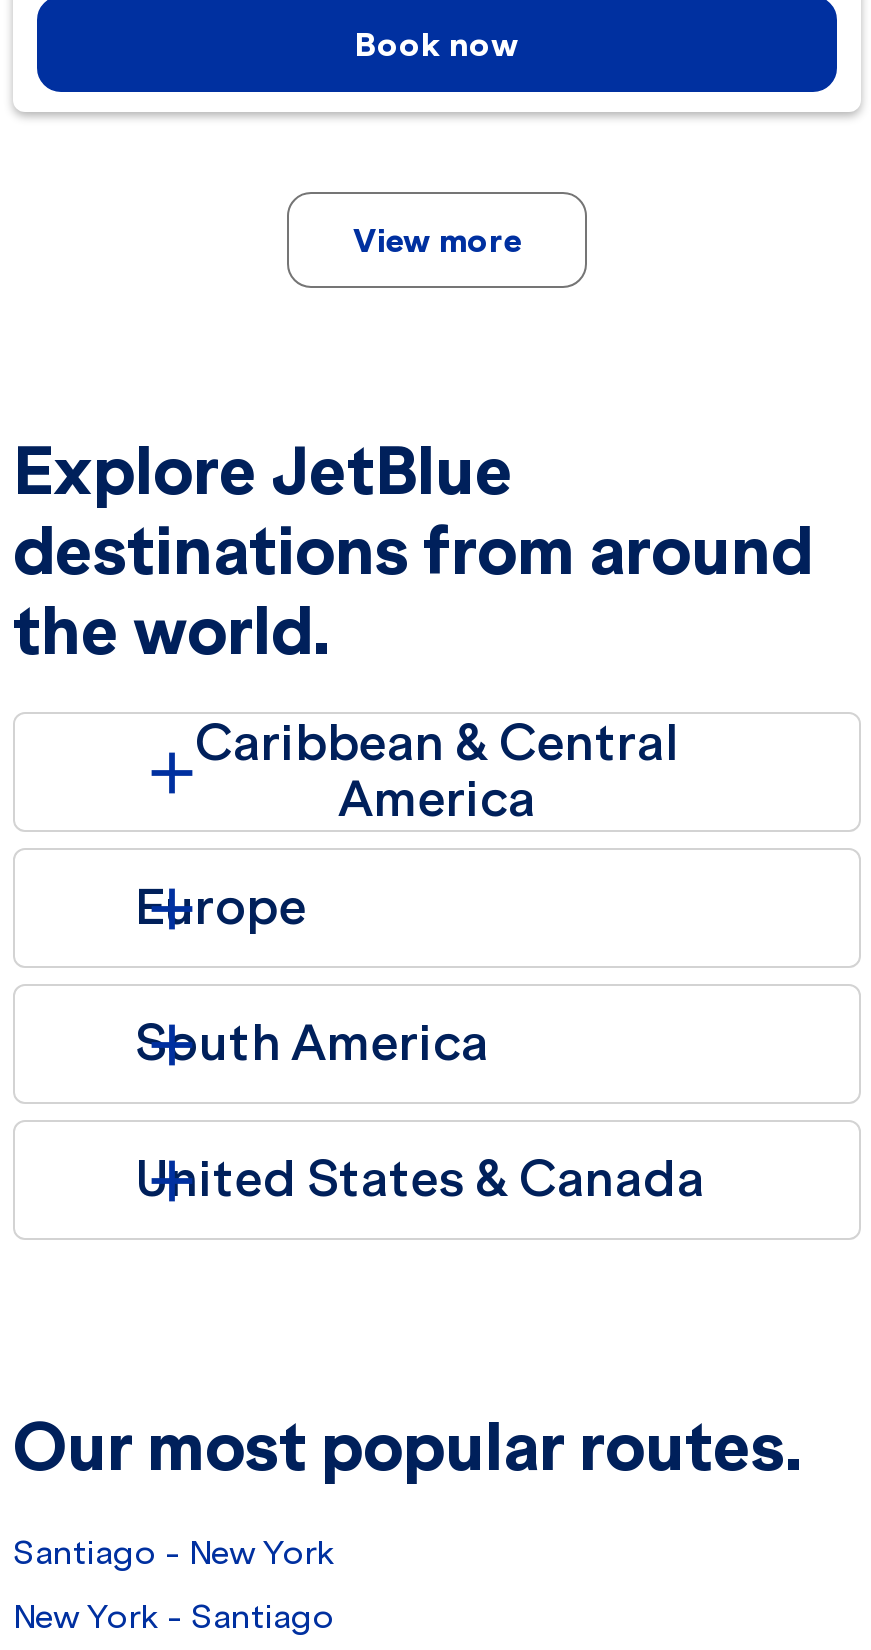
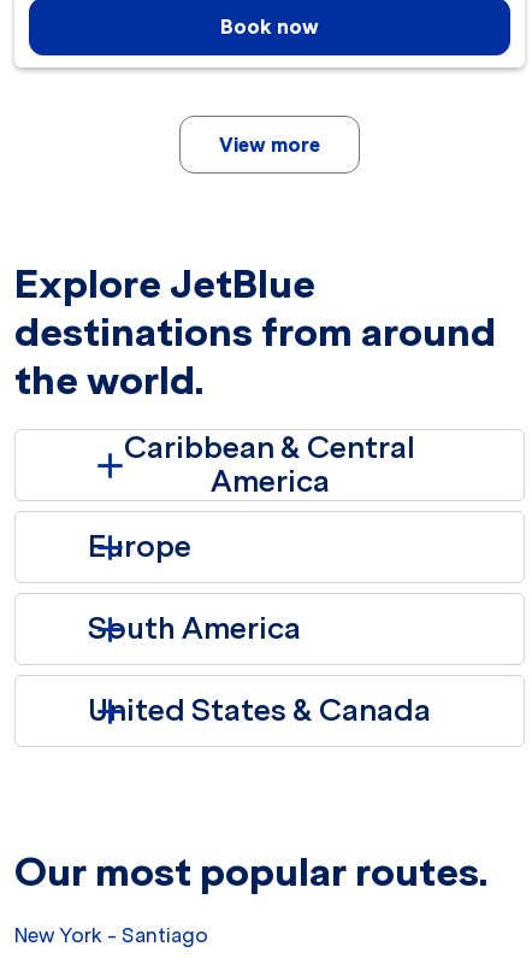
- Santiago - New York
